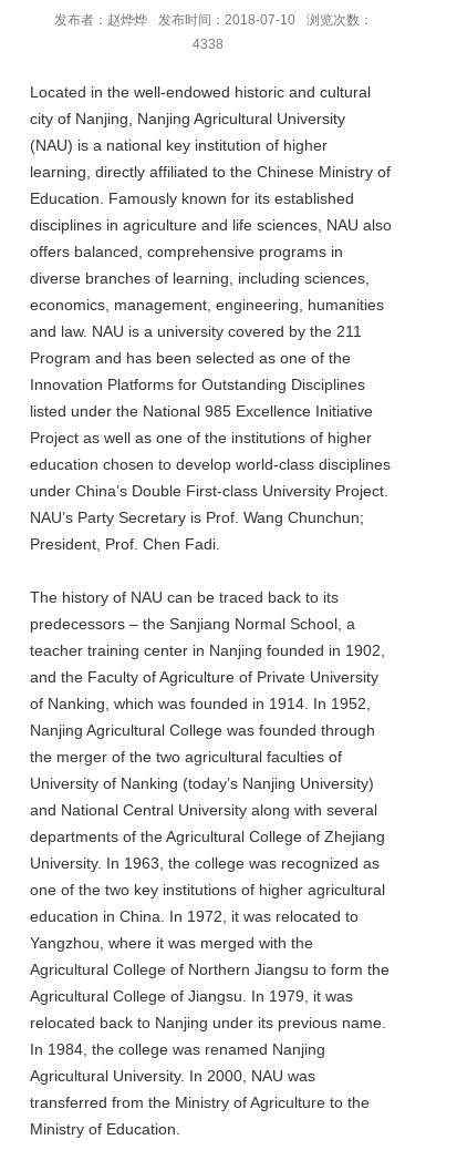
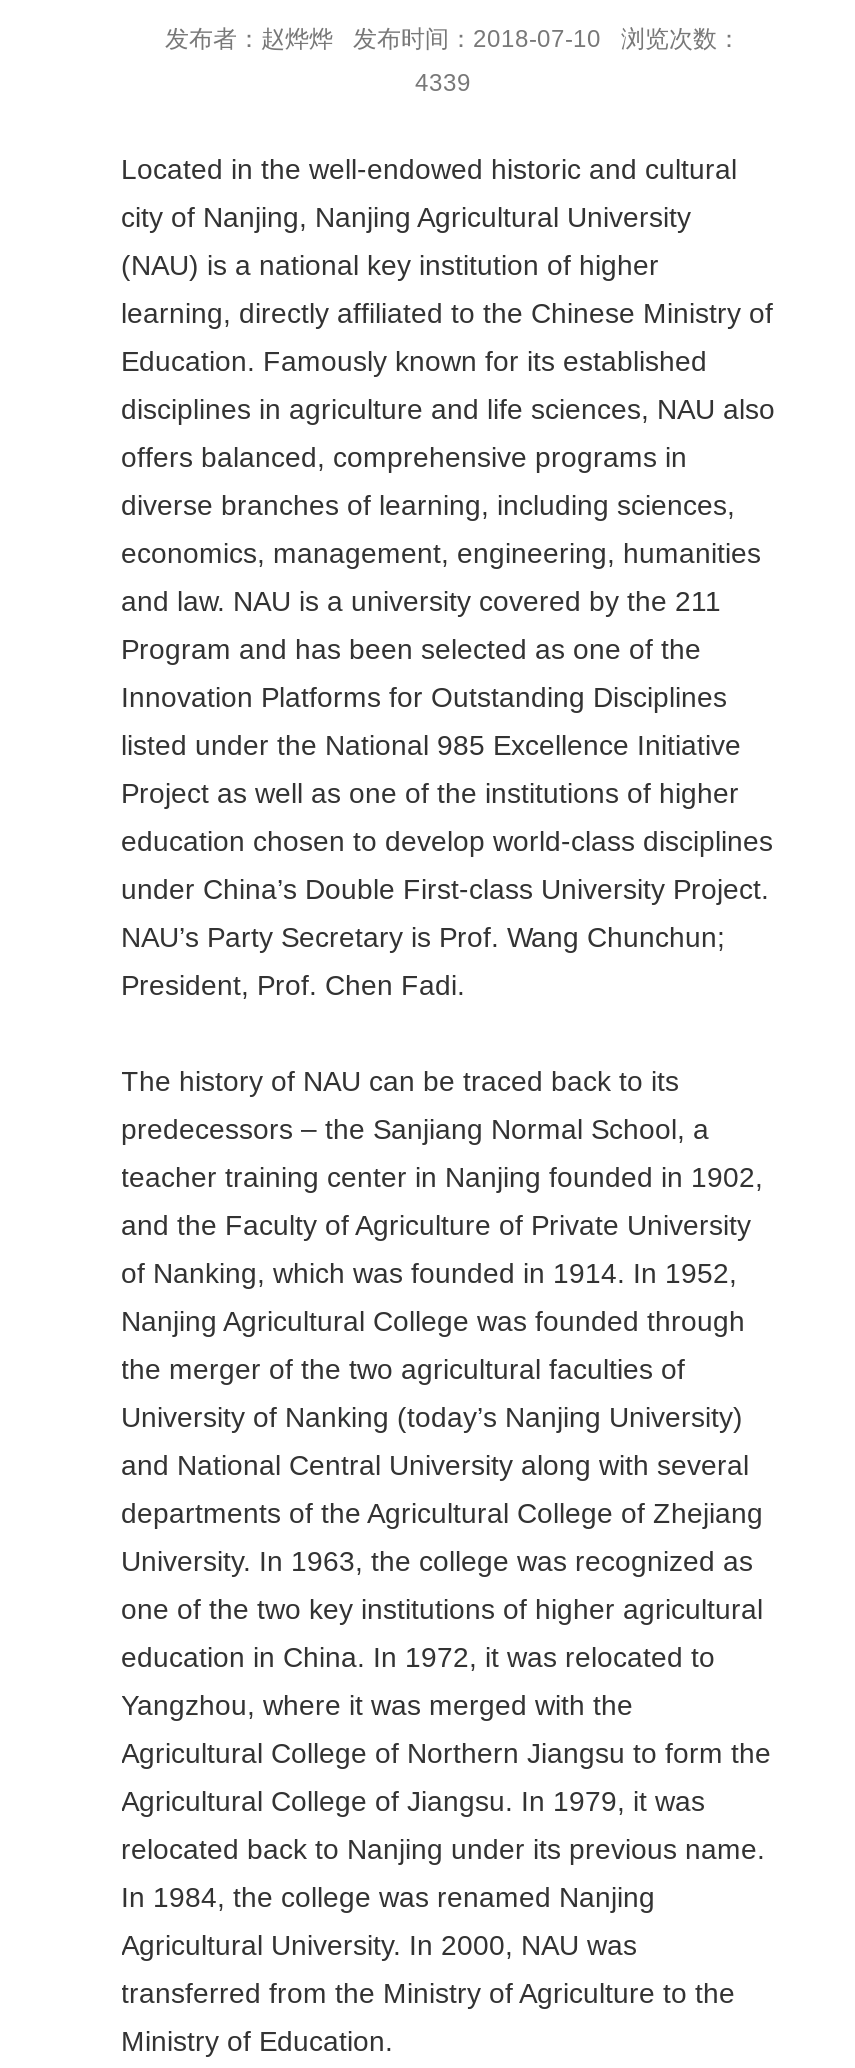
- 4338
+ 4339
